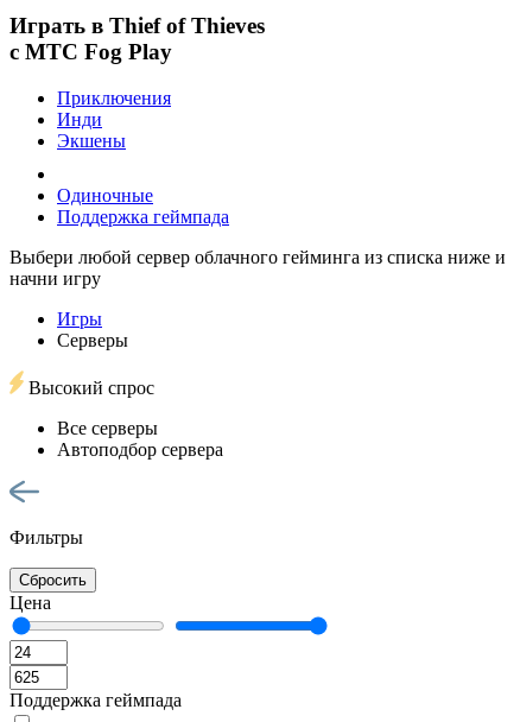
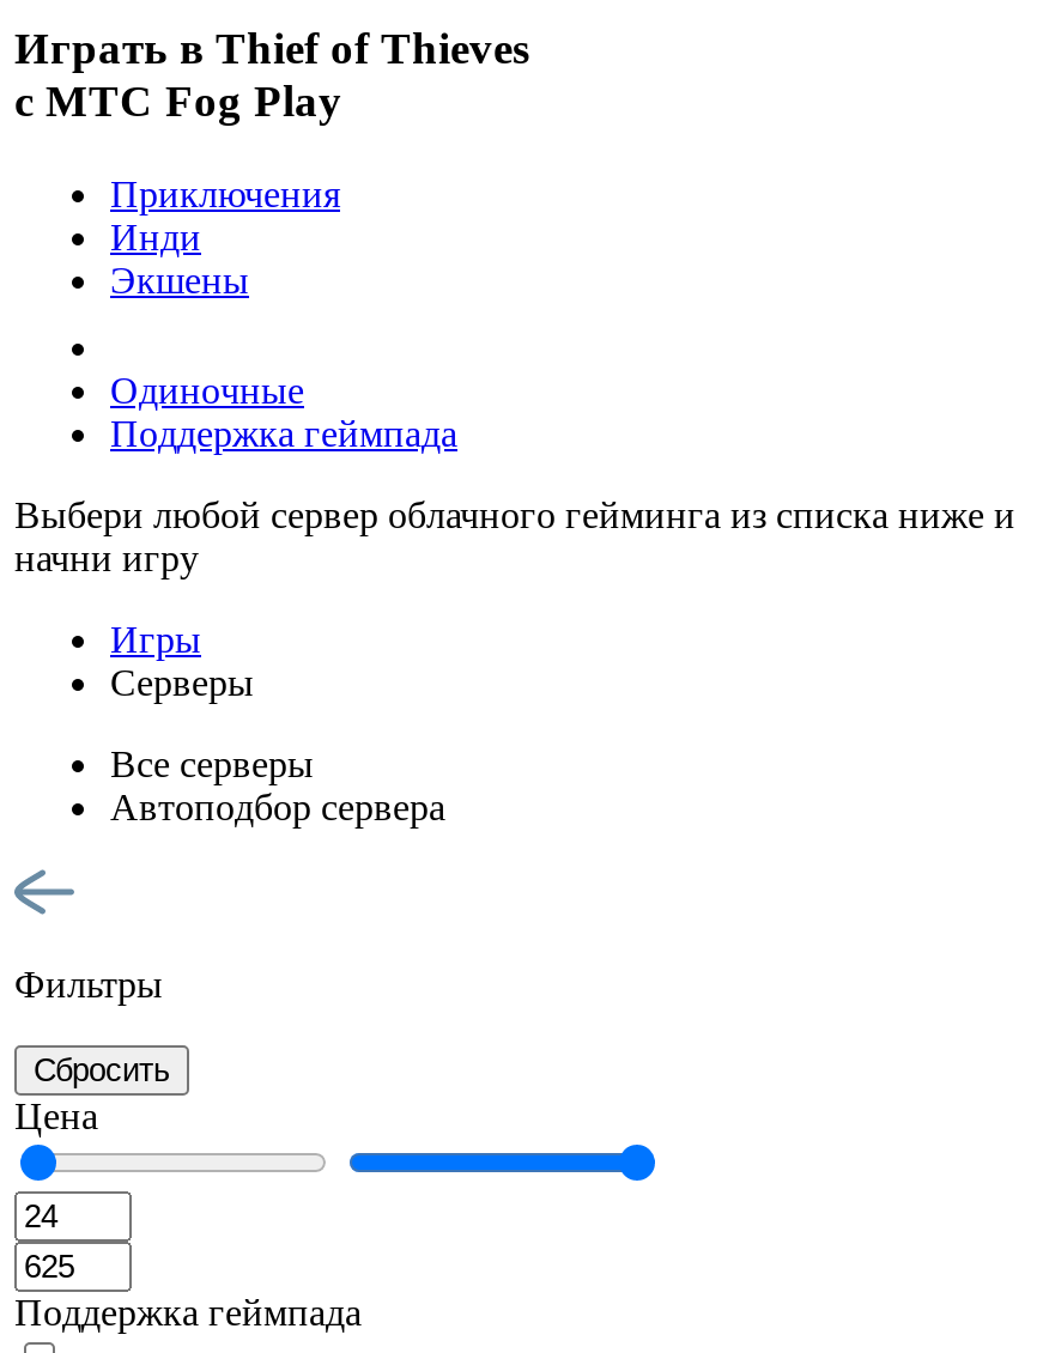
- Высокий спрос
